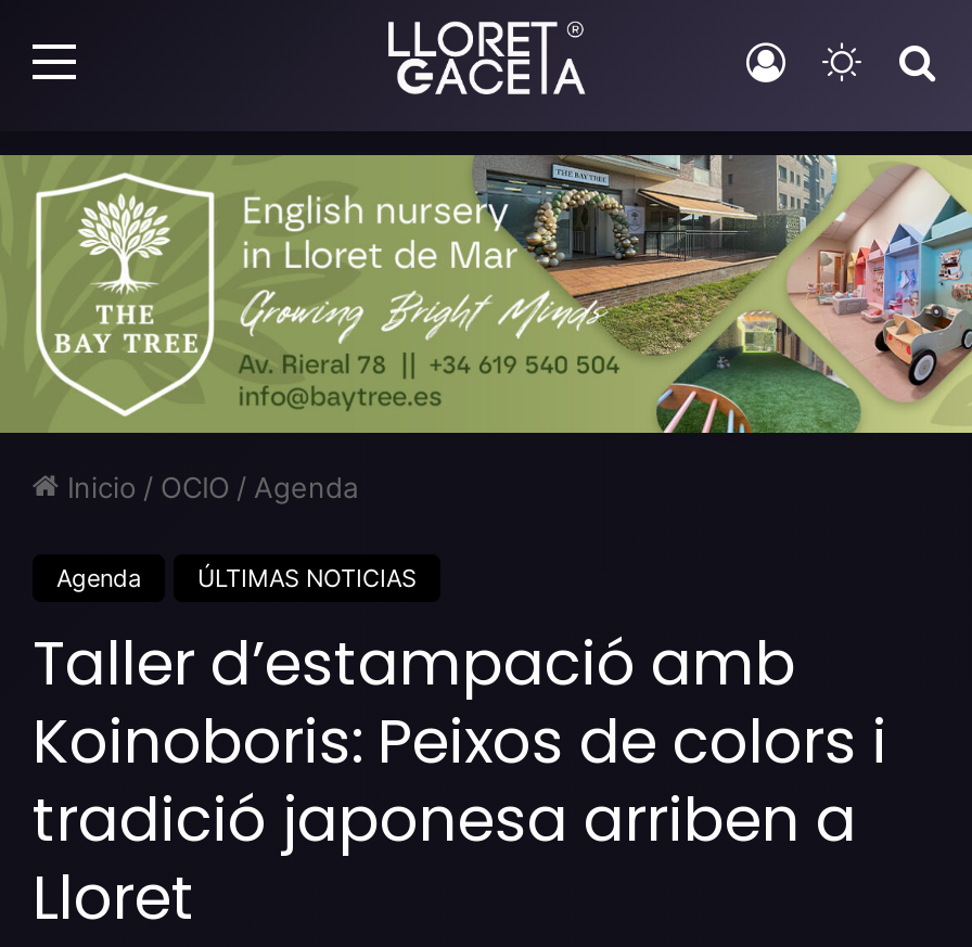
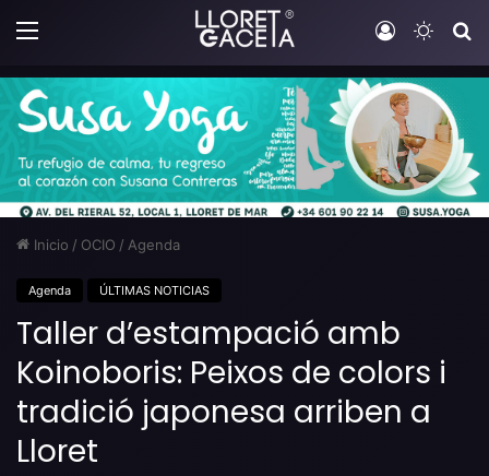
- [image]
+ [image]
